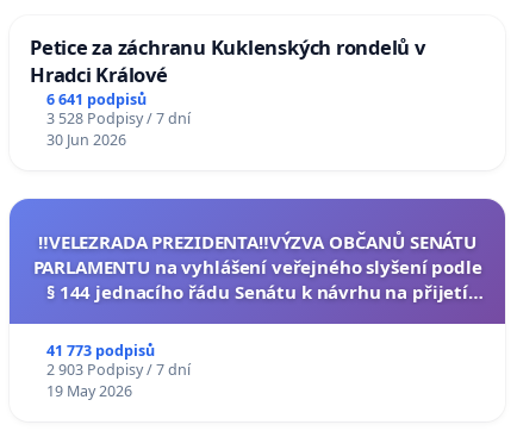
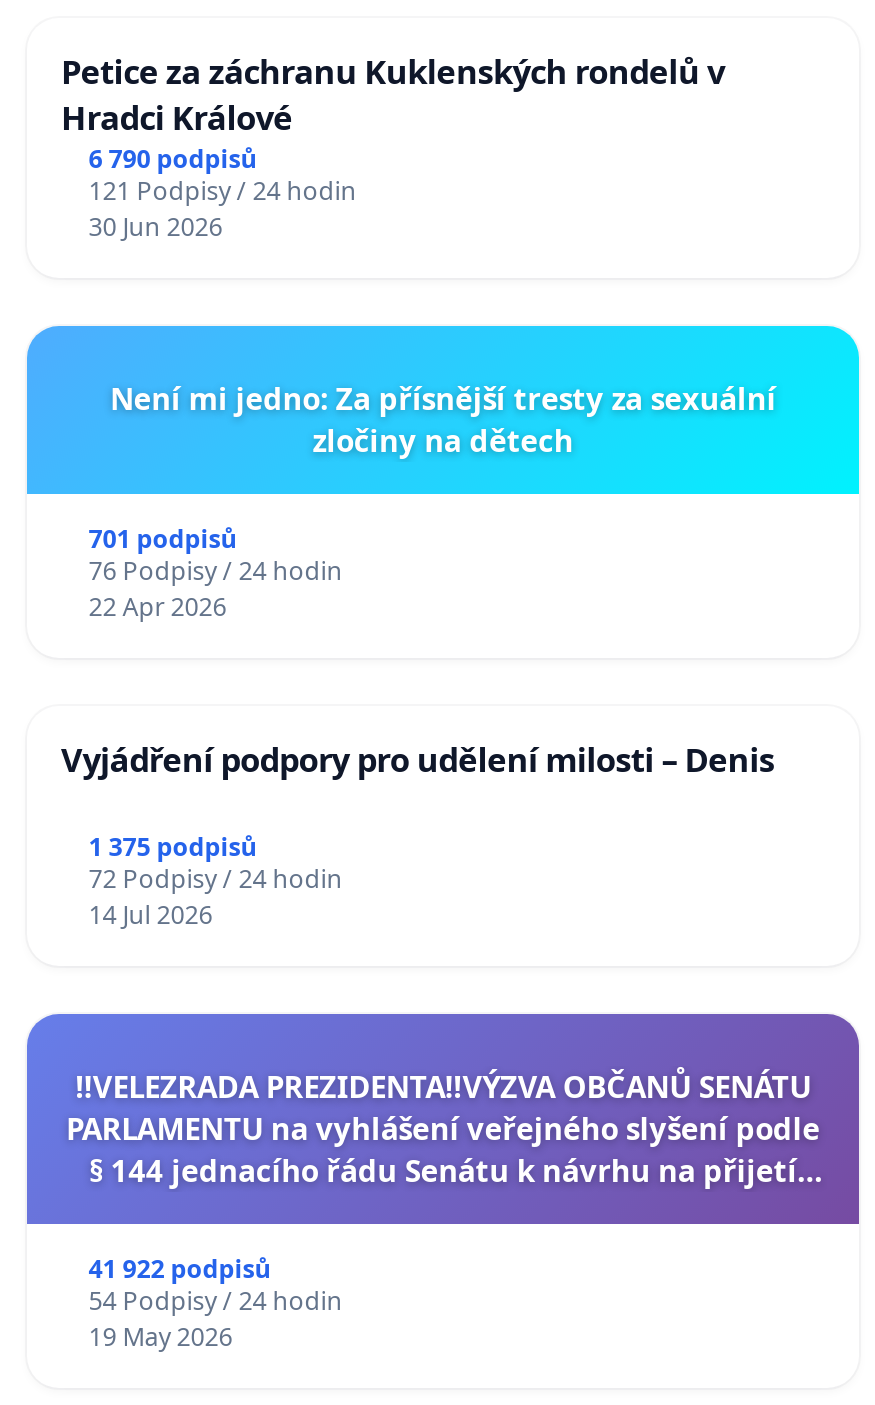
- 6 641 podpisů
+ 6 790 podpisů

- 3 528 Podpisy / 7 dní
+ 121 Podpisy / 24 hodin

+ [image]
+ Není mi jedno: Za přísnější tresty za sexuální
+ zločiny na dětech
+ 701 podpisů
+ 76 Podpisy / 24 hodin
+ 22 Apr 2026
+ Vyjádření podpory pro udělení milosti – Denis
+ 1 375 podpisů
+ 72 Podpisy / 24 hodin
+ 14 Jul 2026

- 41 773 podpisů
+ 41 922 podpisů

- 2 903 Podpisy / 7 dní
+ 54 Podpisy / 24 hodin
